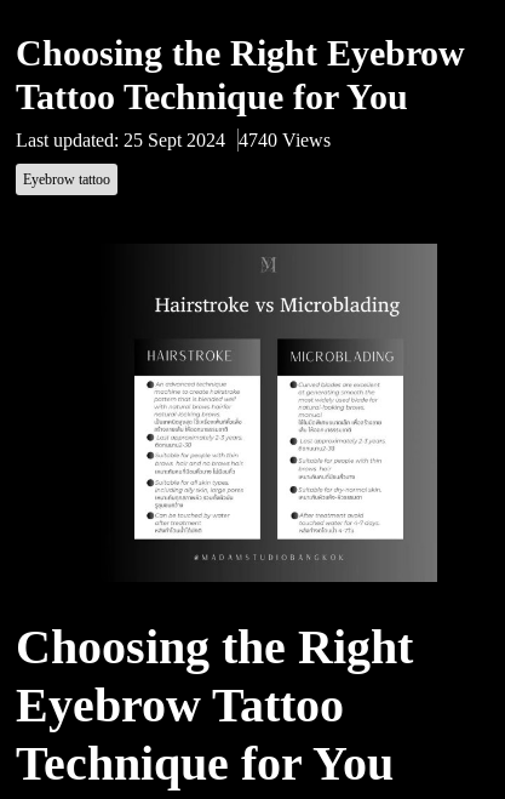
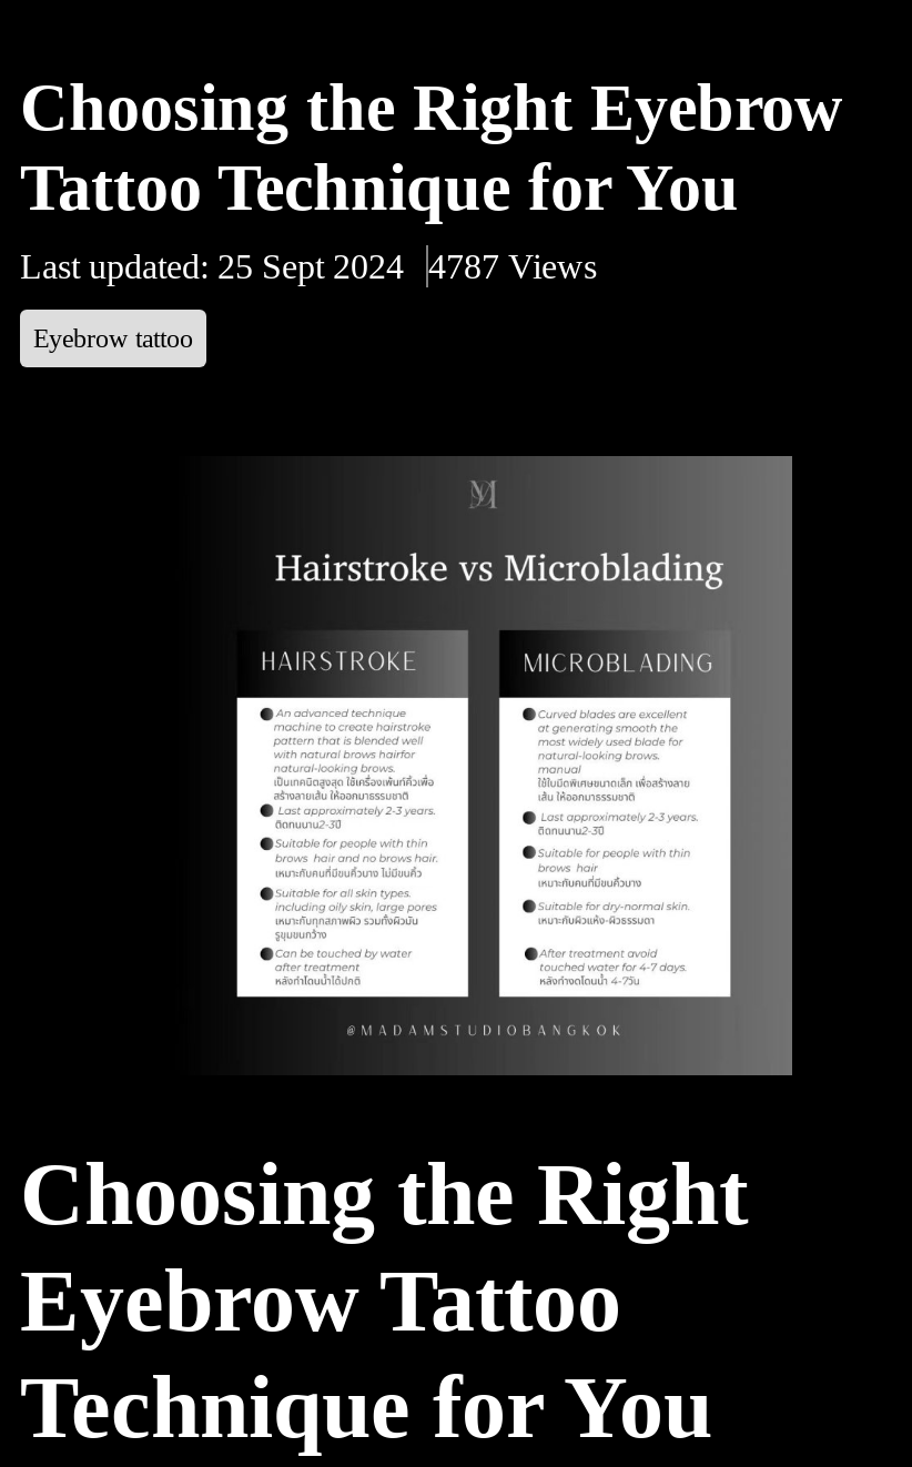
- Last updated: 25 Sept 2024 4740 Views
+ Last updated: 25 Sept 2024 4787 Views
